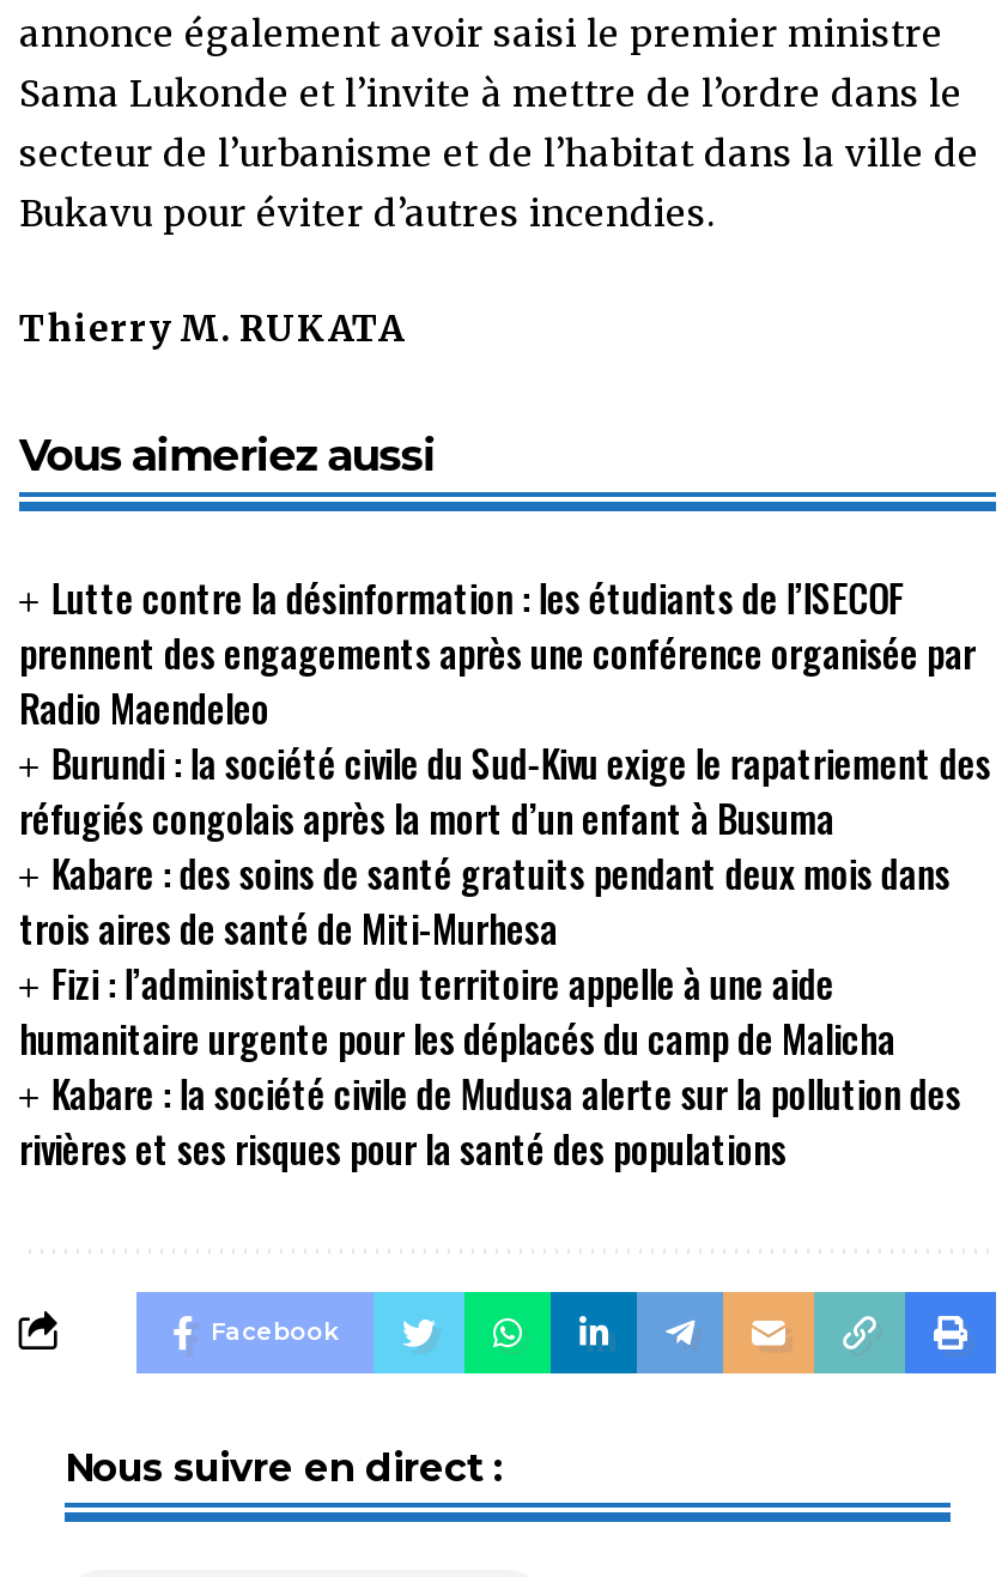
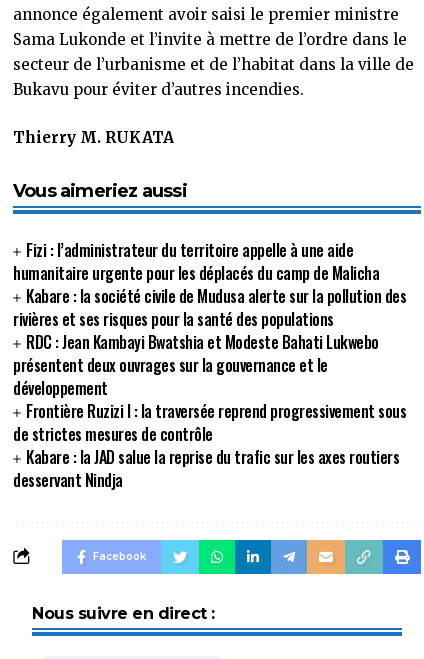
- Lutte contre la désinformation : les étudiants de l’ISECOF
- prennent des engagements après une conférence organisée par
- Radio Maendeleo
- Burundi : la société civile du Sud-Kivu exige le rapatriement des
- réfugiés congolais après la mort d’un enfant à Busuma
- Kabare : des soins de santé gratuits pendant deux mois dans
- trois aires de santé de Miti-Murhesa

moved up: Fizi : l’administrateur du territoire appelle à une aide | humanitaire urgente pour les déplacés du camp de Malicha | Kabare : la société civile de Mudusa alerte sur la pollution des | rivières et ses risques pour la santé des populations

+ RDC : Jean Kambayi Bwatshia et Modeste Bahati Lukwebo
+ présentent deux ouvrages sur la gouvernance et le
+ développement
+ Frontière Ruzizi I : la traversée reprend progressivement sous
+ de strictes mesures de contrôle
+ Kabare : la JAD salue la reprise du trafic sur les axes routiers
+ desservant Nindja
